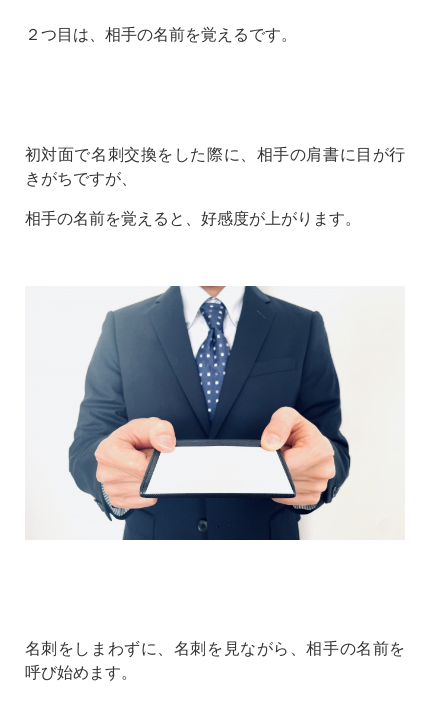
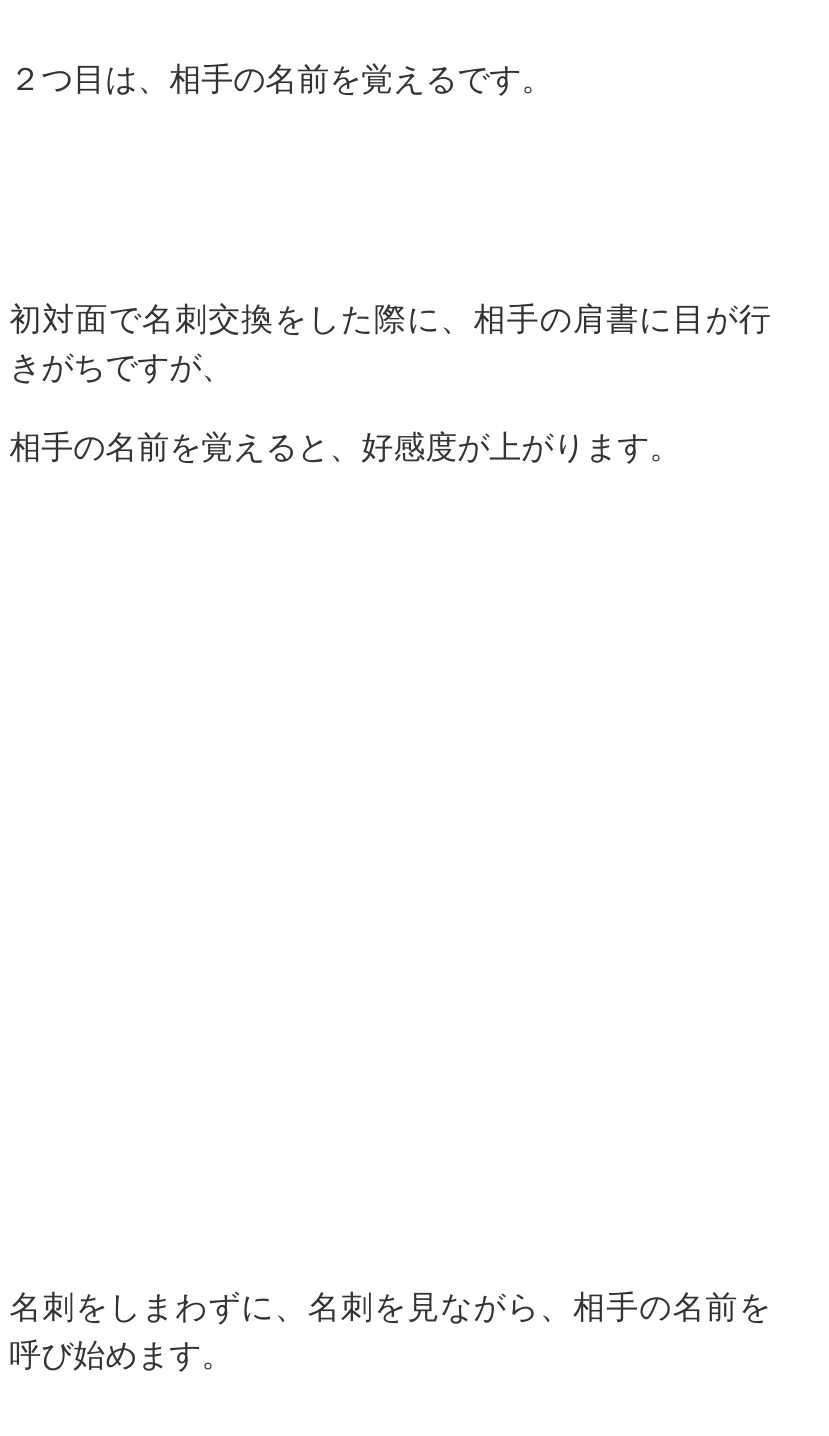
- [image]
